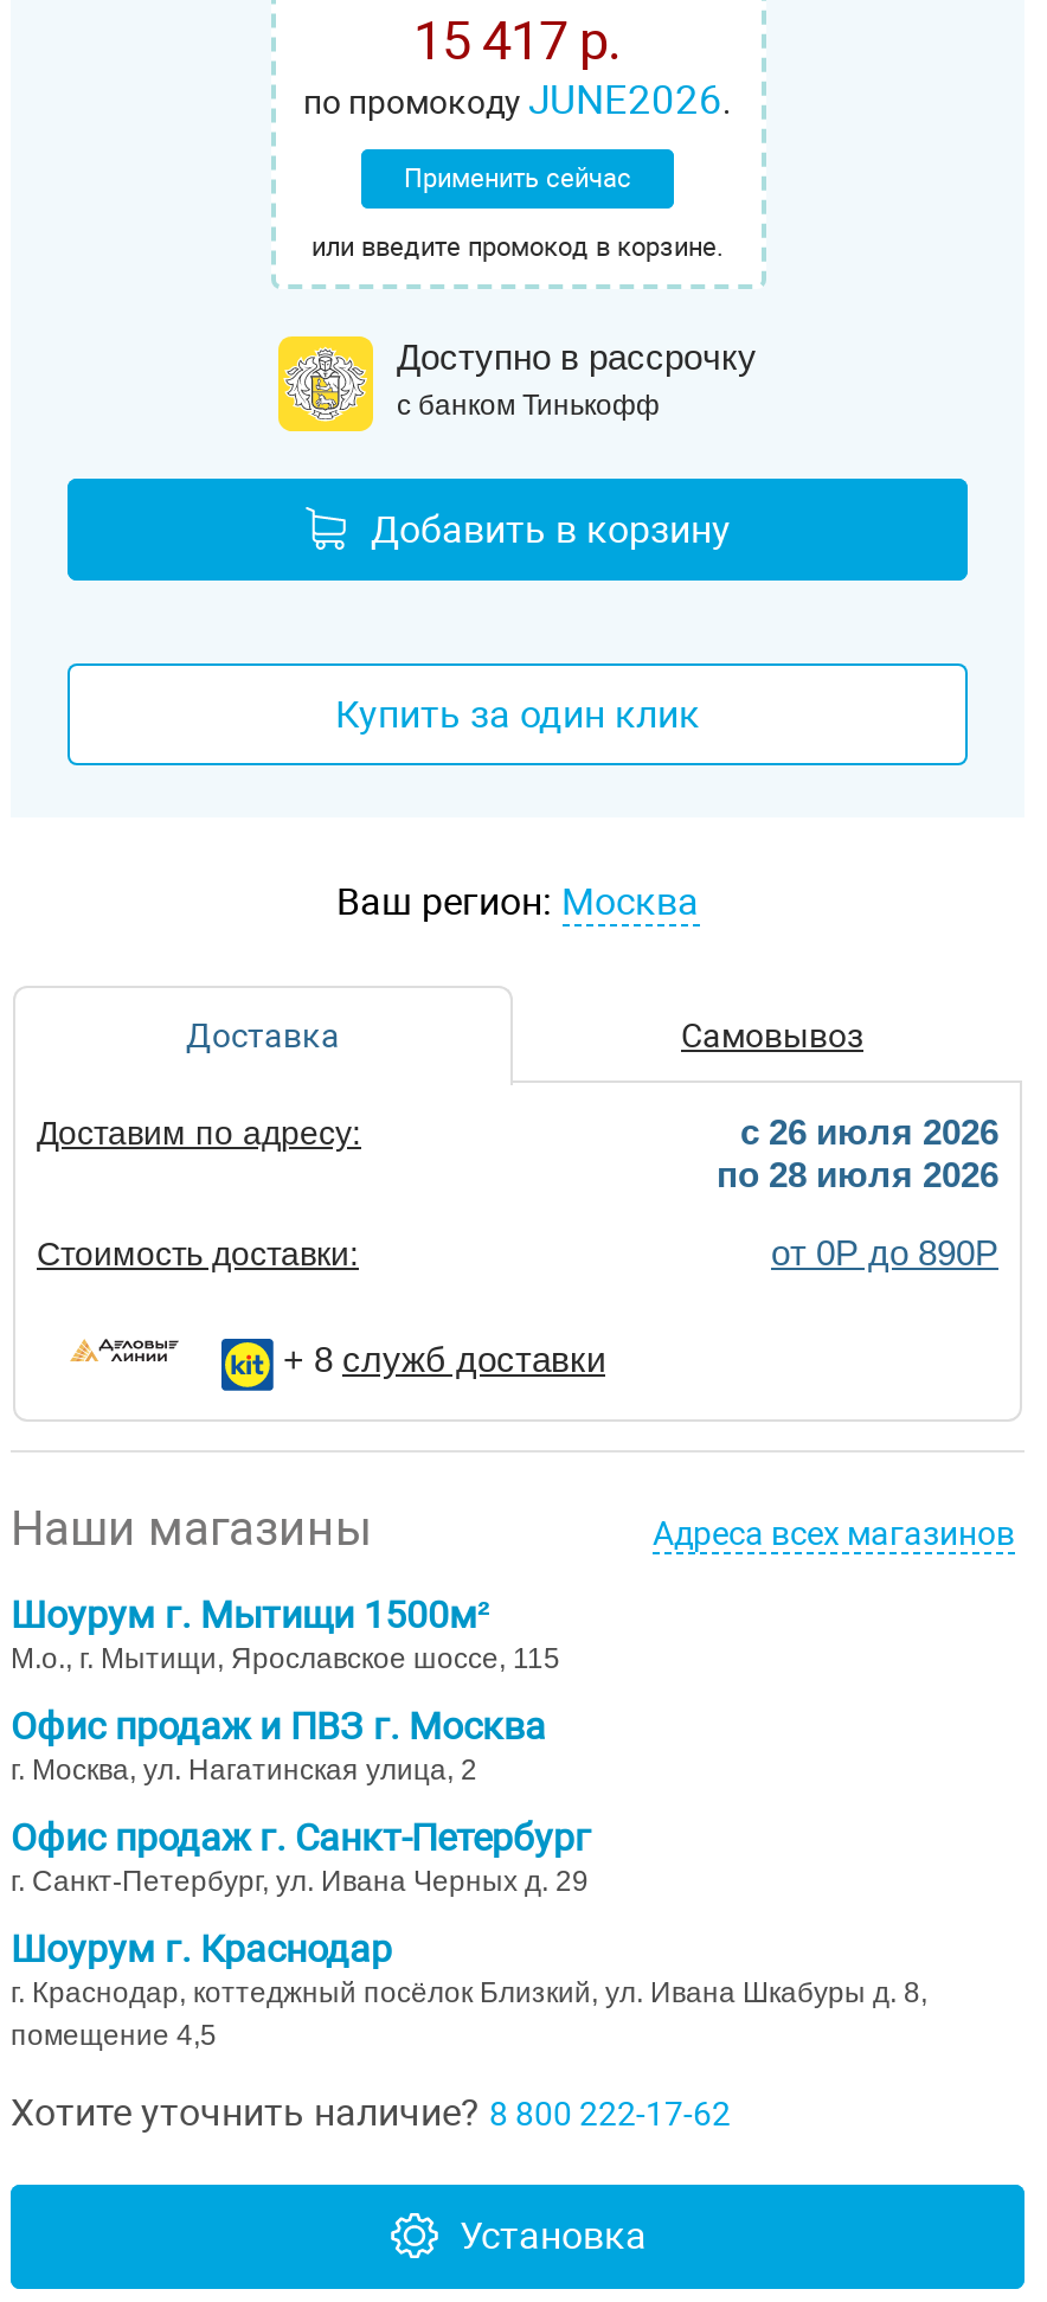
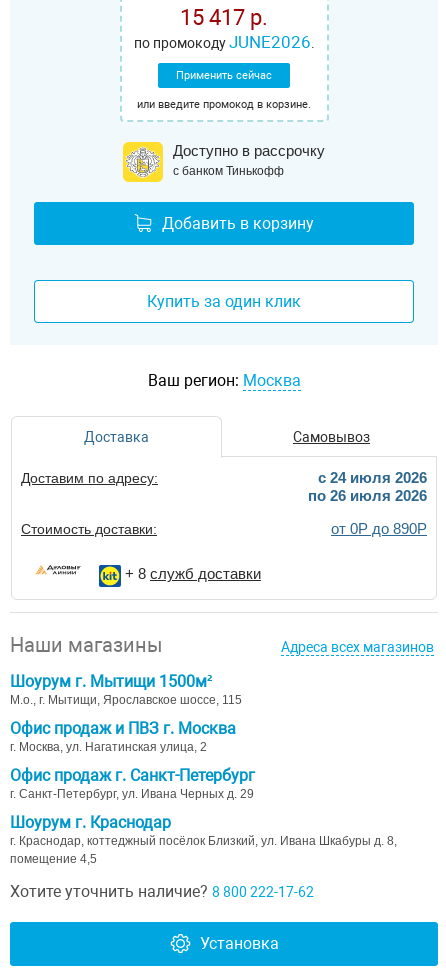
- c 26 июля 2026
+ c 24 июля 2026

- по 28 июля 2026
+ по 26 июля 2026
